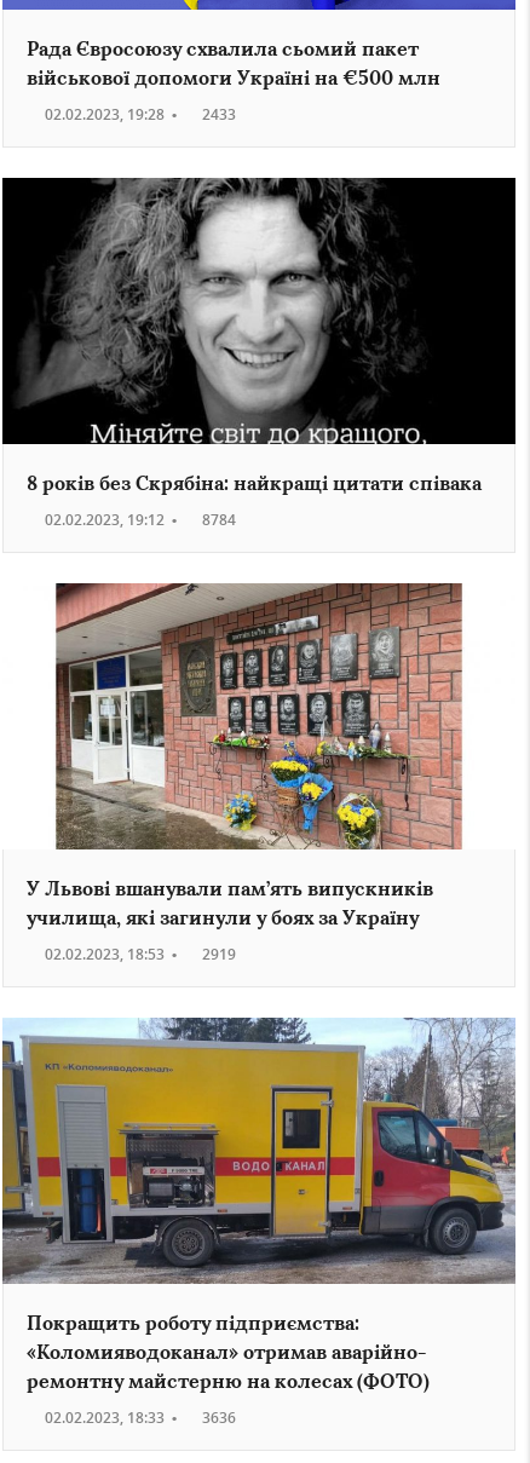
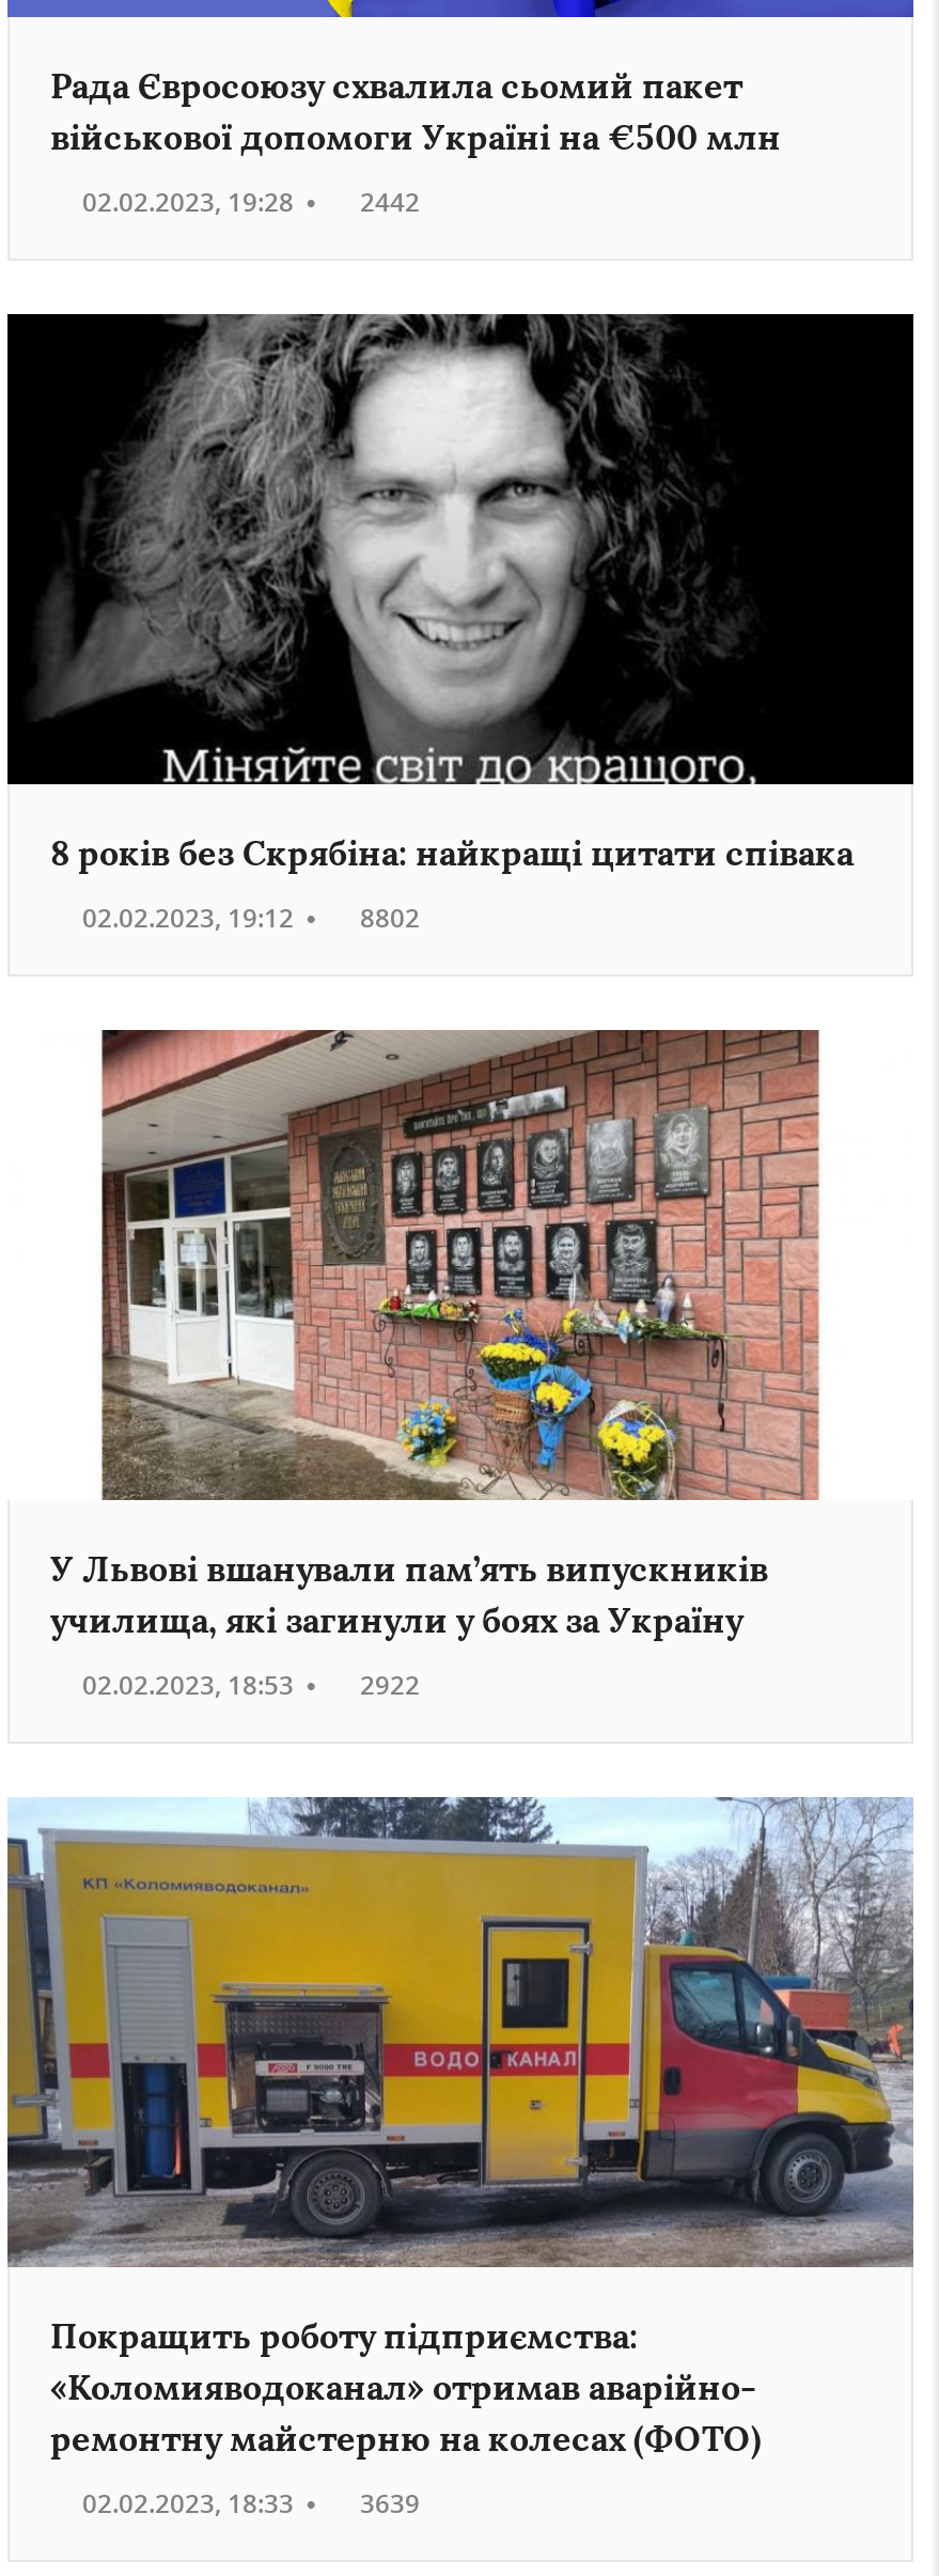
- 02.02.2023, 19:28 • 2433
+ 02.02.2023, 19:28 • 2442

- 02.02.2023, 19:12 • 8784
+ 02.02.2023, 19:12 • 8802

- 02.02.2023, 18:53 • 2919
+ 02.02.2023, 18:53 • 2922

- 02.02.2023, 18:33 • 3636
+ 02.02.2023, 18:33 • 3639
